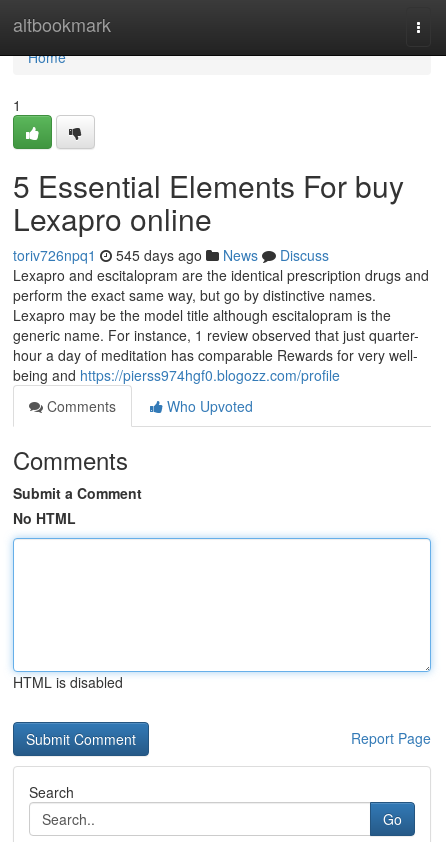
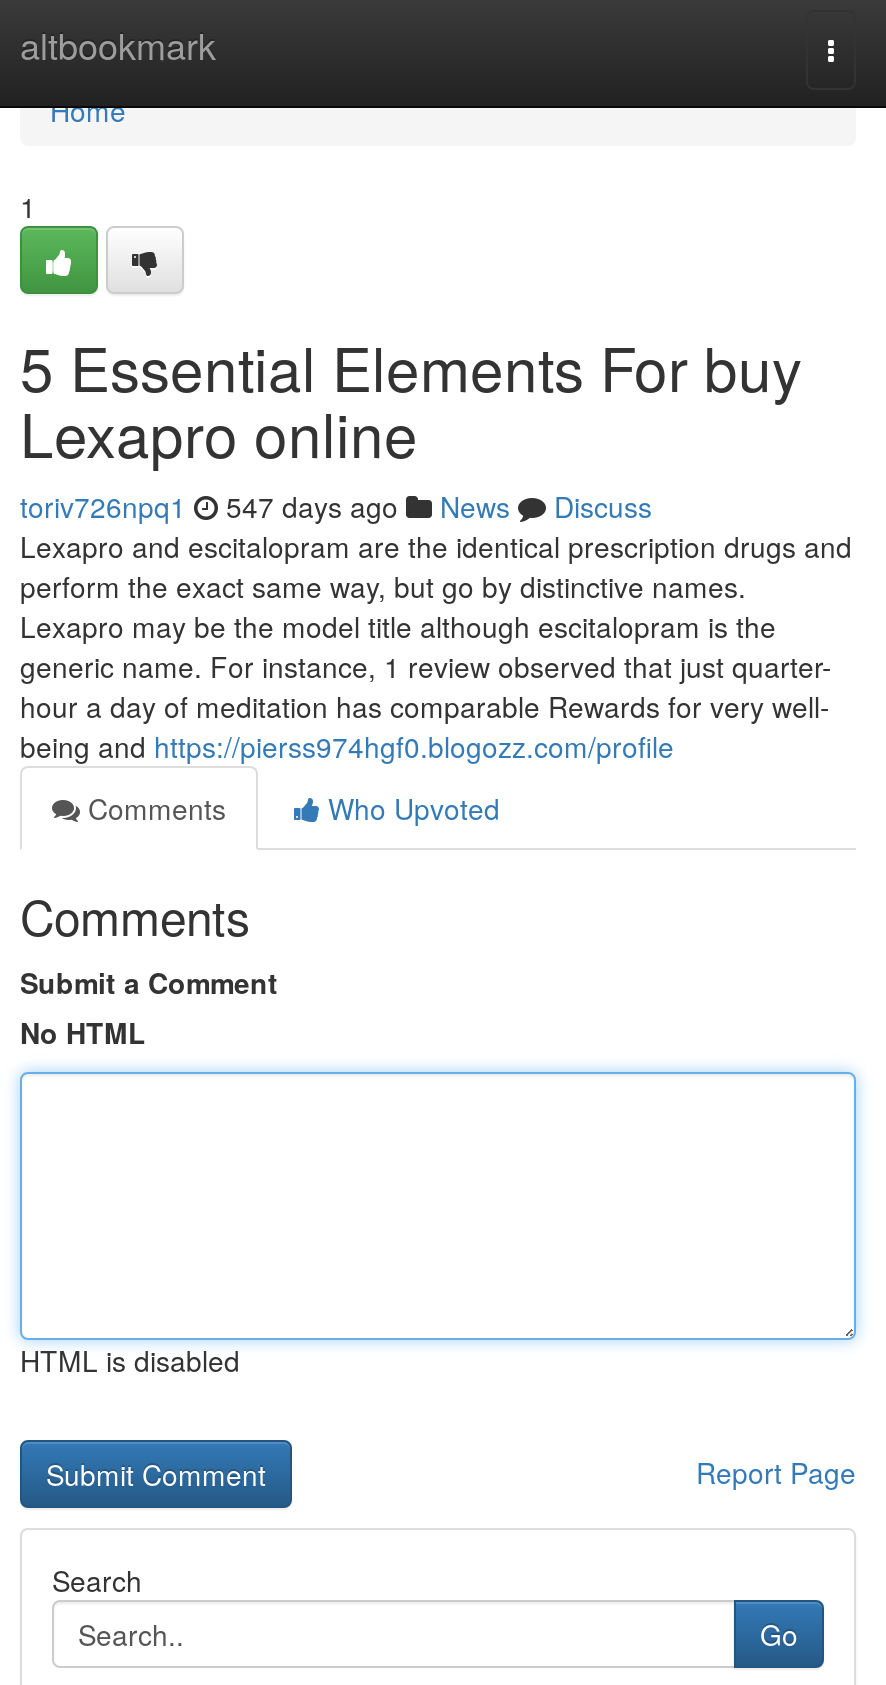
- toriv726npq1 545 days ago News Discuss
+ toriv726npq1 547 days ago News Discuss
